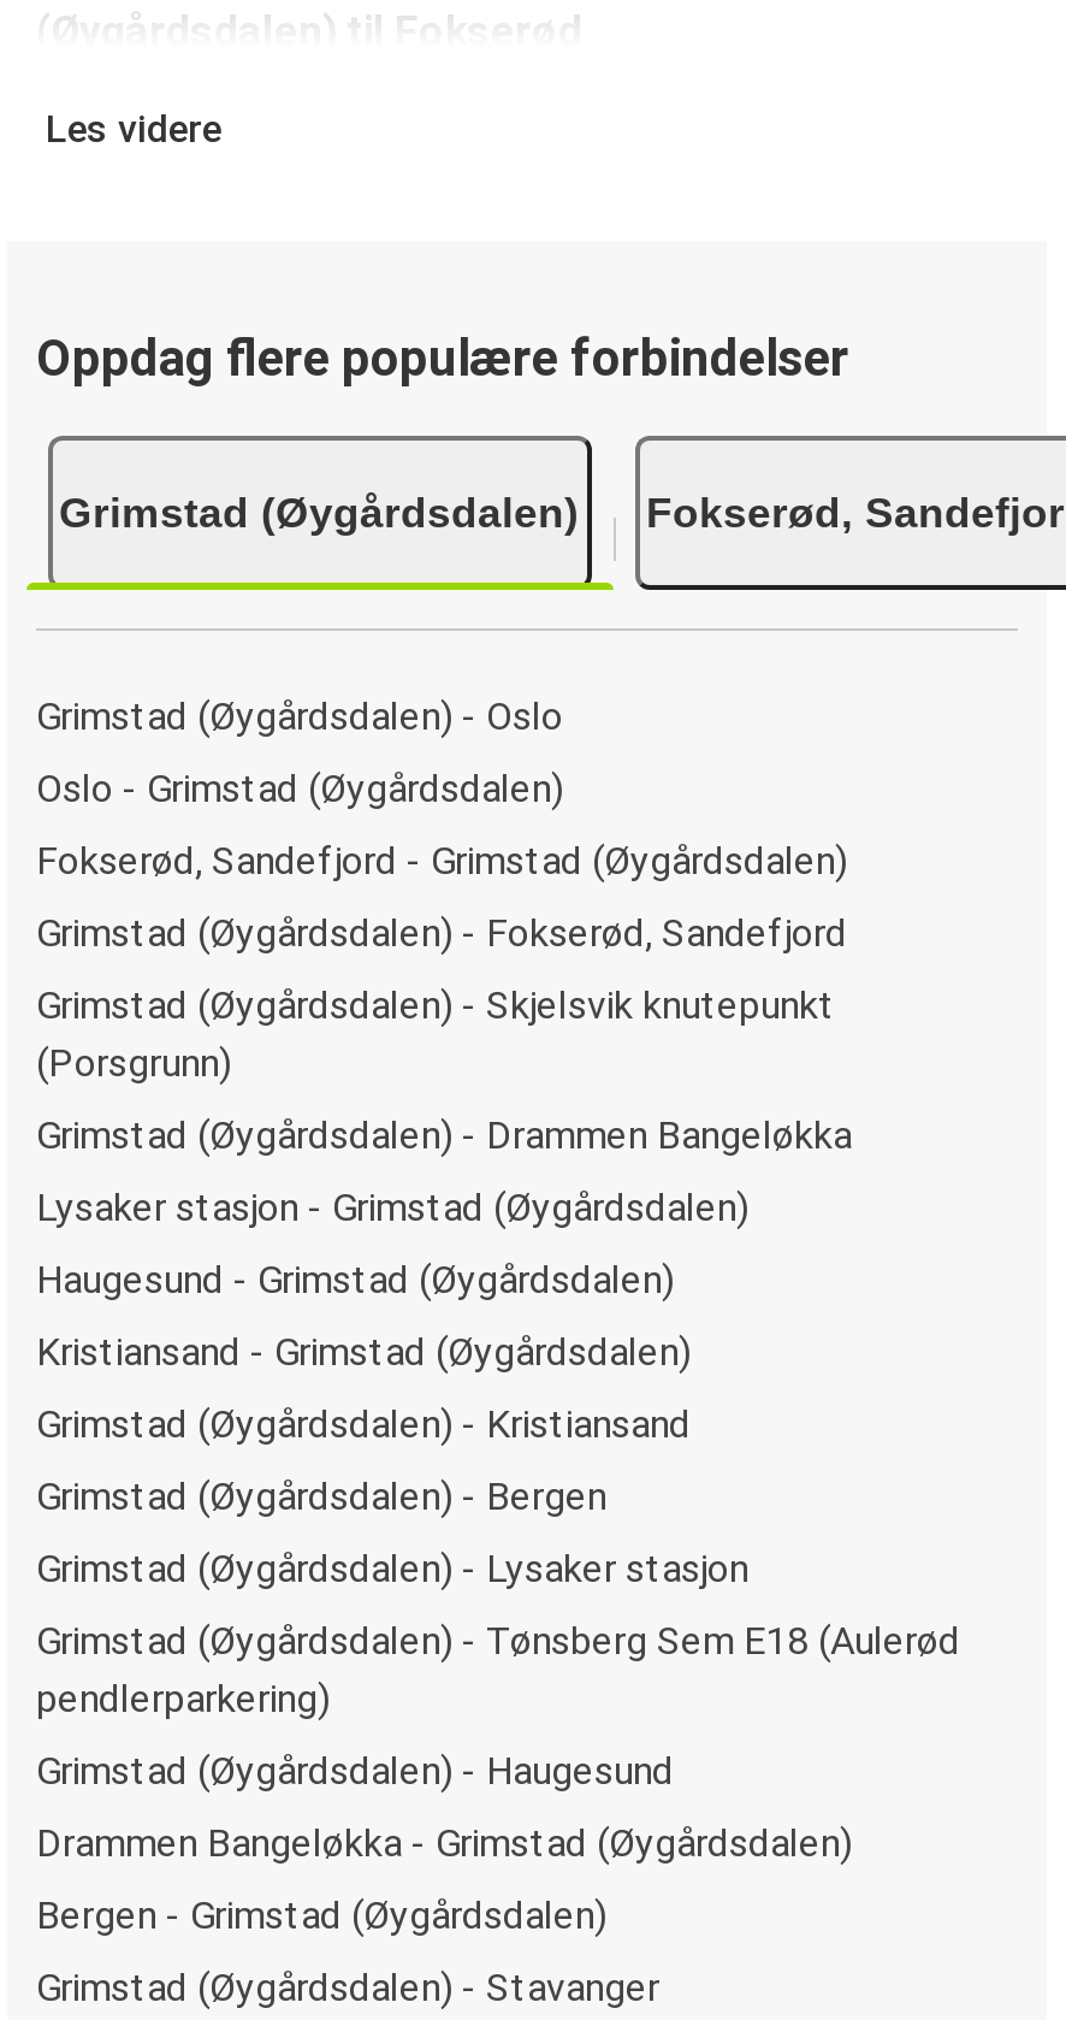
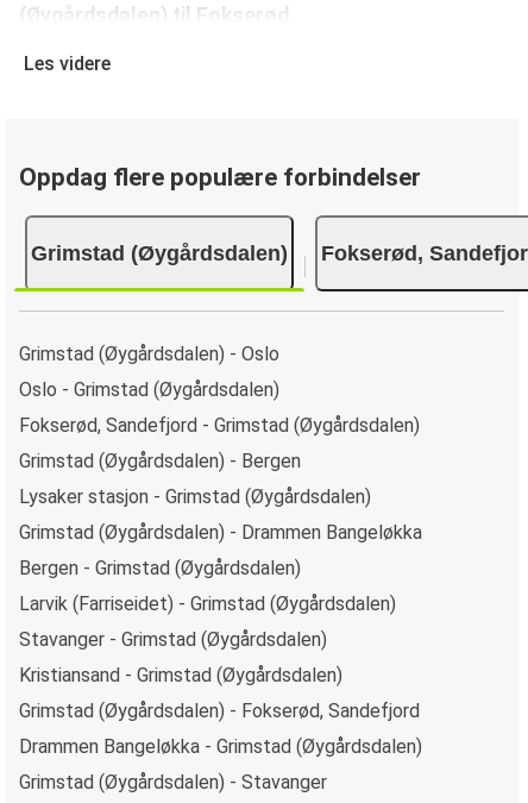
moved down: Kristiansand - Grimstad (Øygårdsdalen) | Grimstad (Øygårdsdalen) - Fokserød, Sandefjord

- Grimstad (Øygårdsdalen) - Skjelsvik knutepunkt
- (Porsgrunn)
- Haugesund - Grimstad (Øygårdsdalen)
- Grimstad (Øygårdsdalen) - Kristiansand

moved down: Lysaker stasjon - Grimstad (Øygårdsdalen) | Grimstad (Øygårdsdalen) - Drammen Bangeløkka

moved up: Grimstad (Øygårdsdalen) - Bergen

- Grimstad (Øygårdsdalen) - Lysaker stasjon
- Grimstad (Øygårdsdalen) - Tønsberg Sem E18 (Aulerød
- pendlerparkering)
- Grimstad (Øygårdsdalen) - Haugesund

moved down: Drammen Bangeløkka - Grimstad (Øygårdsdalen)

moved up: Bergen - Grimstad (Øygårdsdalen)

+ Larvik (Farriseidet) - Grimstad (Øygårdsdalen)
+ Stavanger - Grimstad (Øygårdsdalen)
